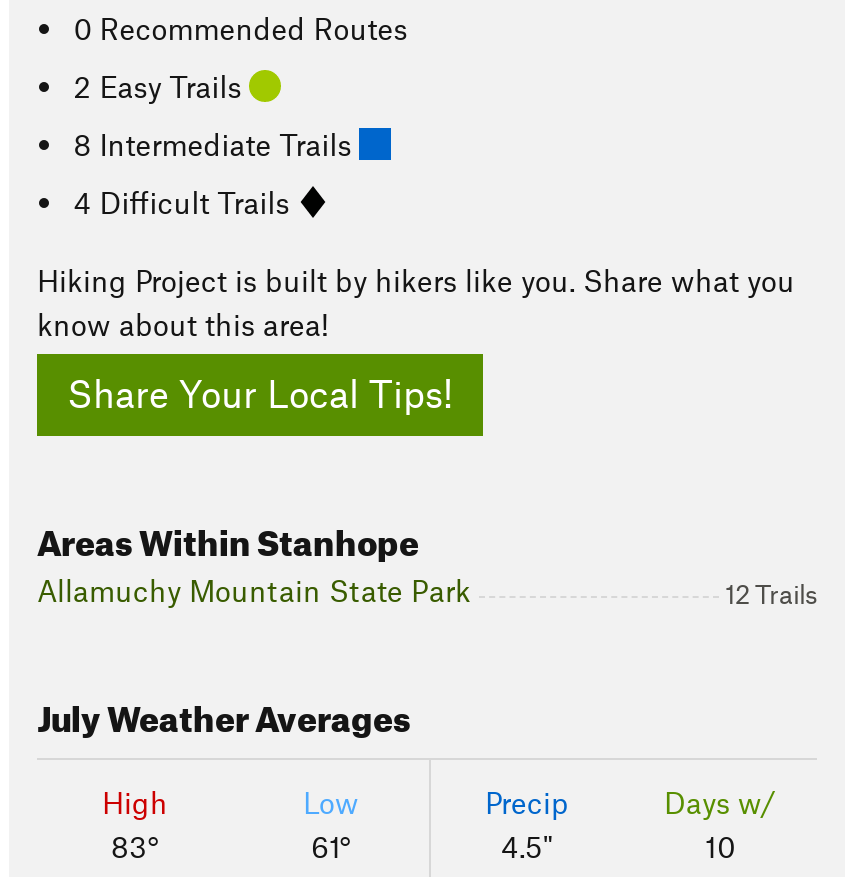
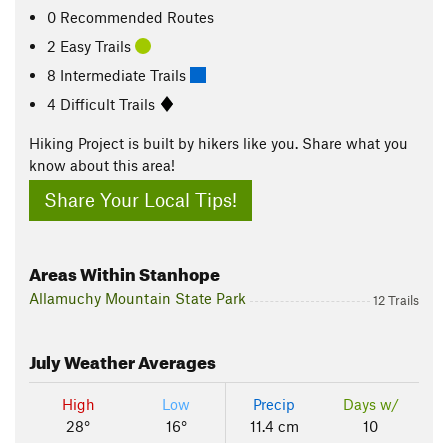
- 83°
+ 28°

- 61°
+ 16°

- 4.5"
+ 11.4 cm
